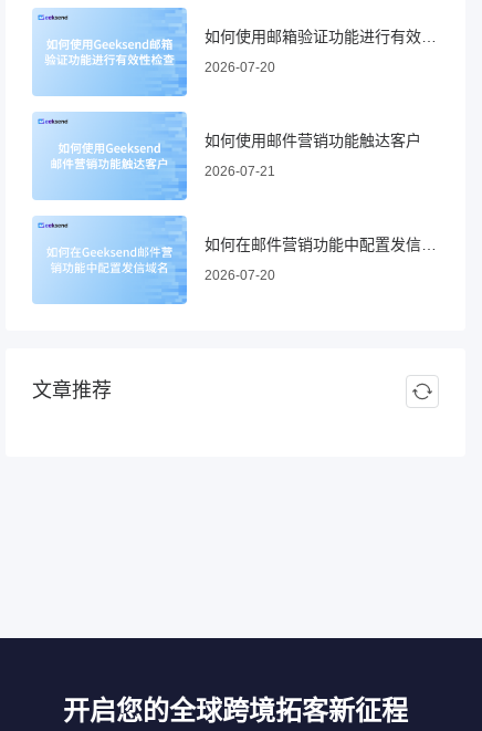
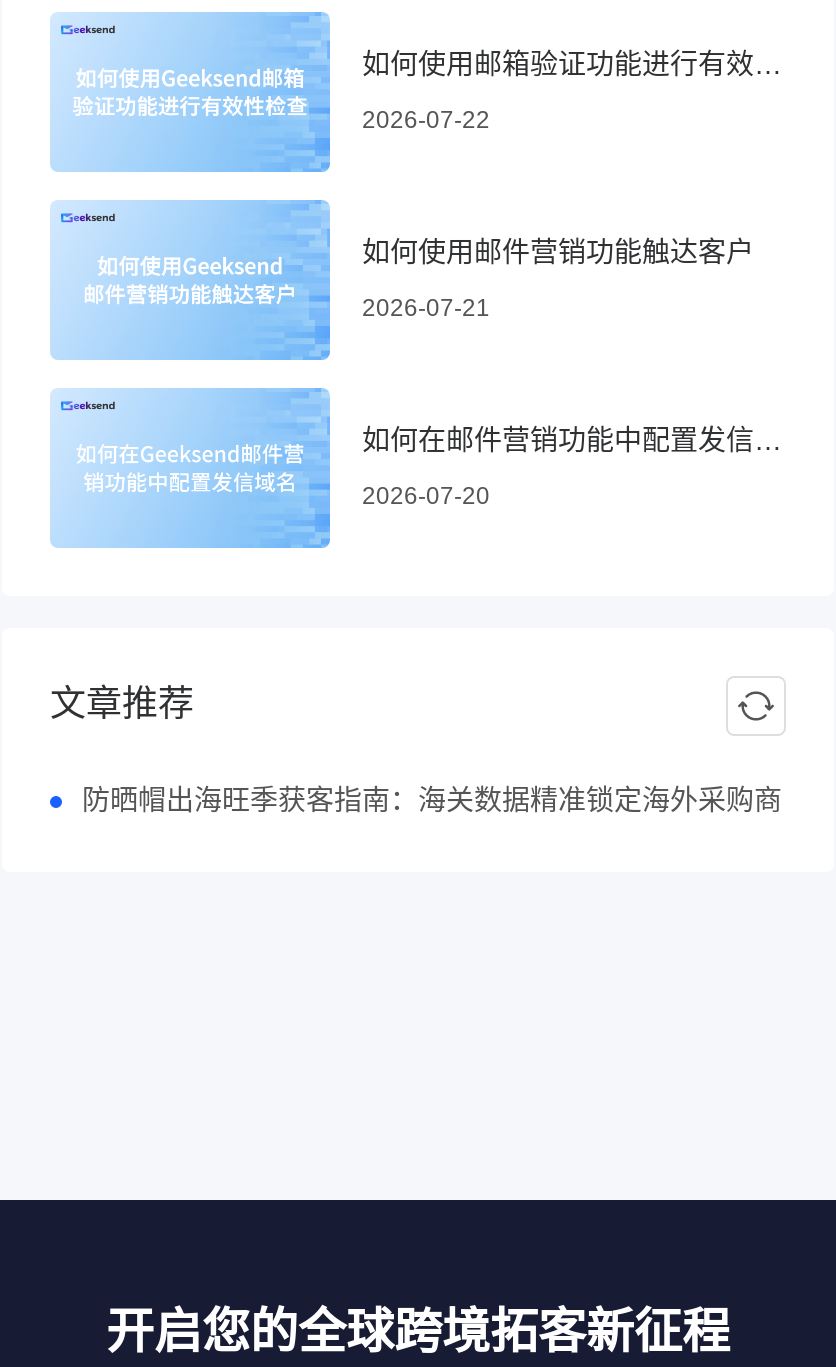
- 2026-07-20
+ 2026-07-22

+ 防晒帽出海旺季获客指南：海关数据精准锁定海外采购商
